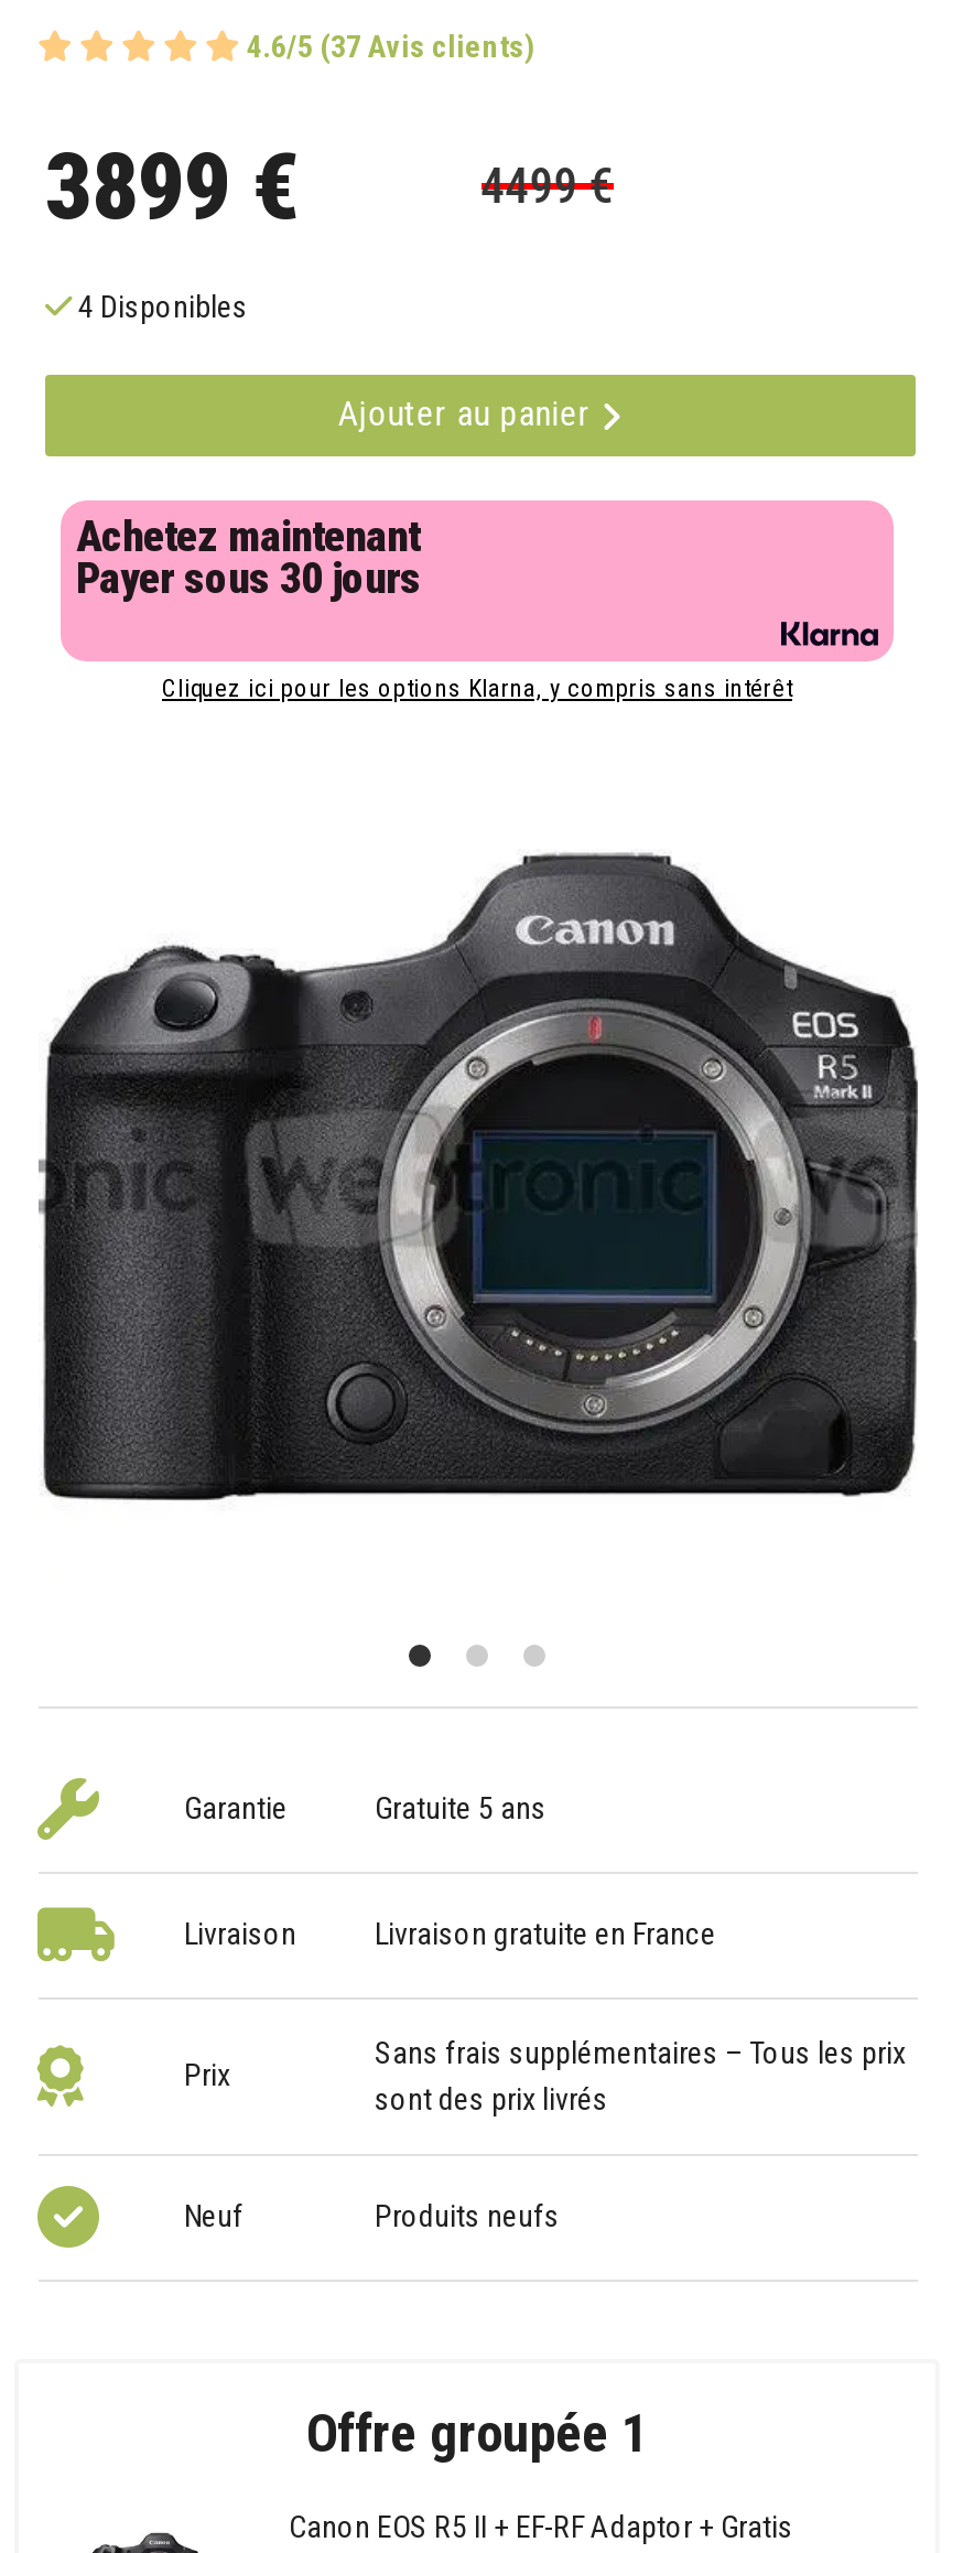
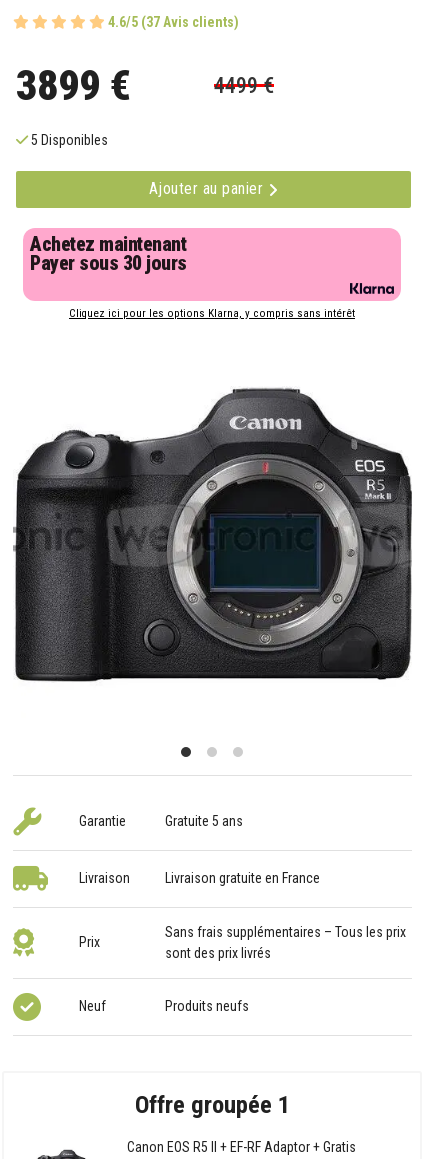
- 4 Disponibles
+ 5 Disponibles
